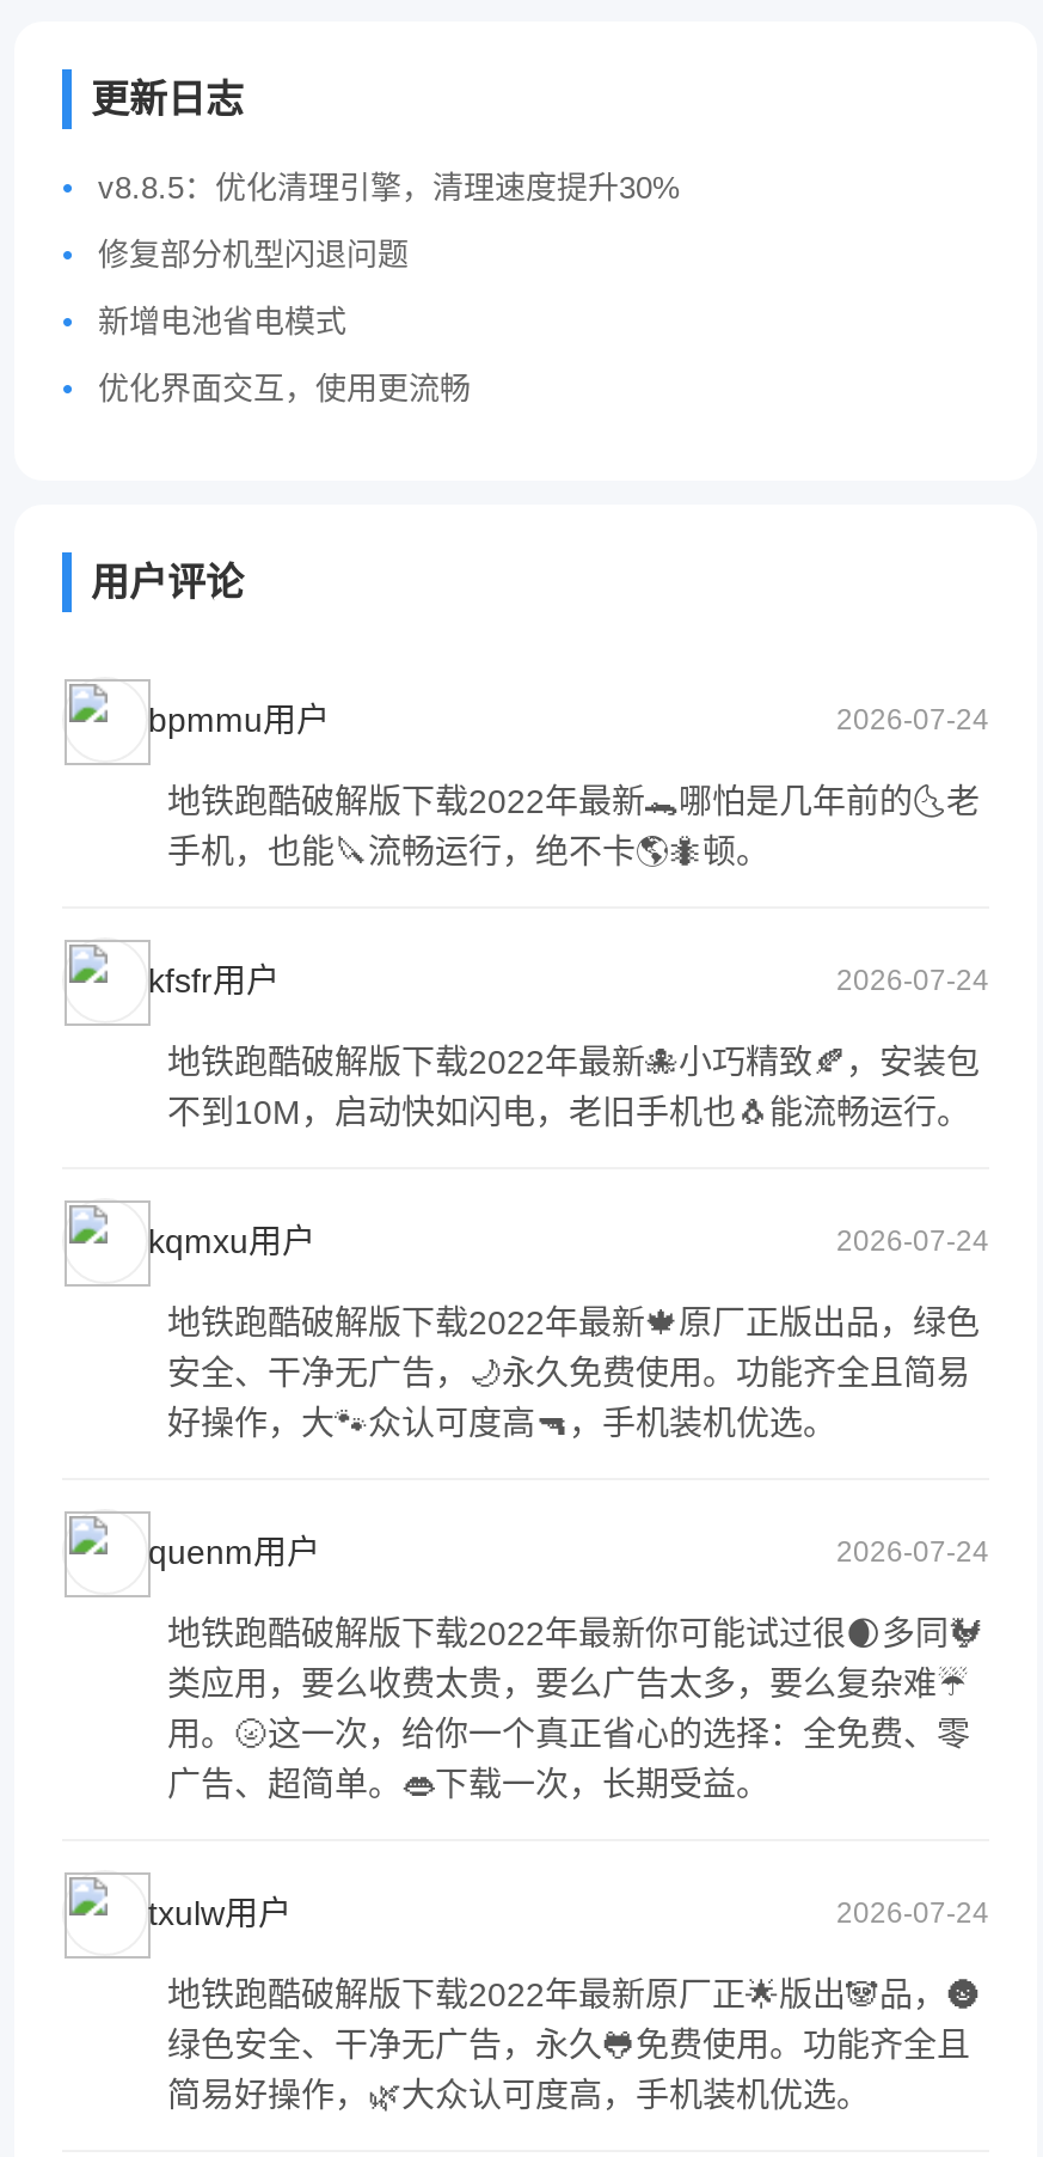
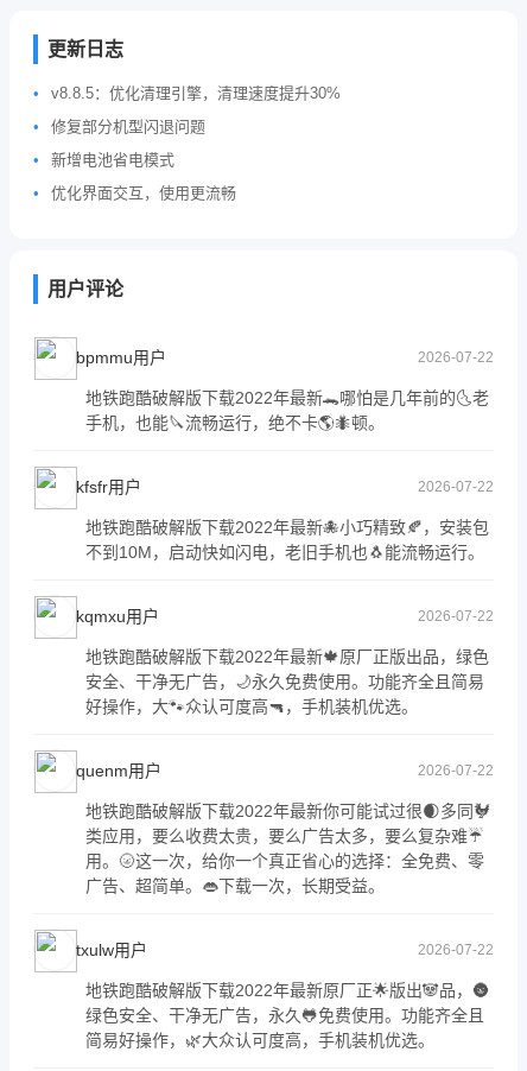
- 2026-07-24
+ 2026-07-22

- 2026-07-24
+ 2026-07-22

- 2026-07-24
+ 2026-07-22

- 2026-07-24
+ 2026-07-22

- 2026-07-24
+ 2026-07-22
